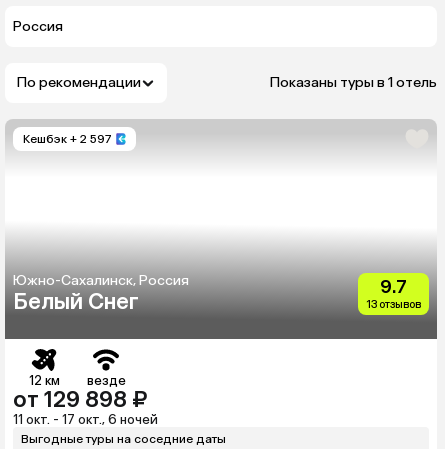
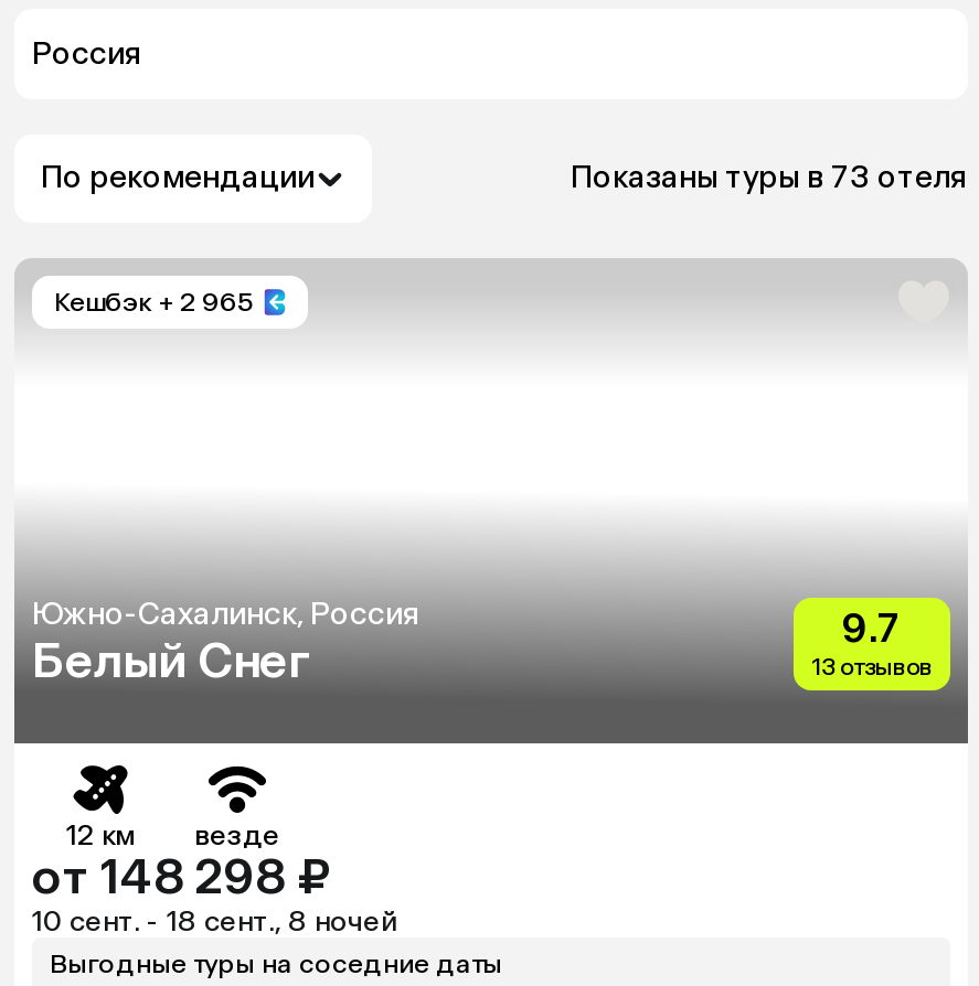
- Показаны туры в 1 отель
+ Показаны туры в 73 отеля

- Кешбэк + 2 597
+ Кешбэк + 2 965

- от 129 898 ₽
+ от 148 298 ₽

- 11 окт. - 17 окт., 6 ночей
+ 10 сент. - 18 сент., 8 ночей
